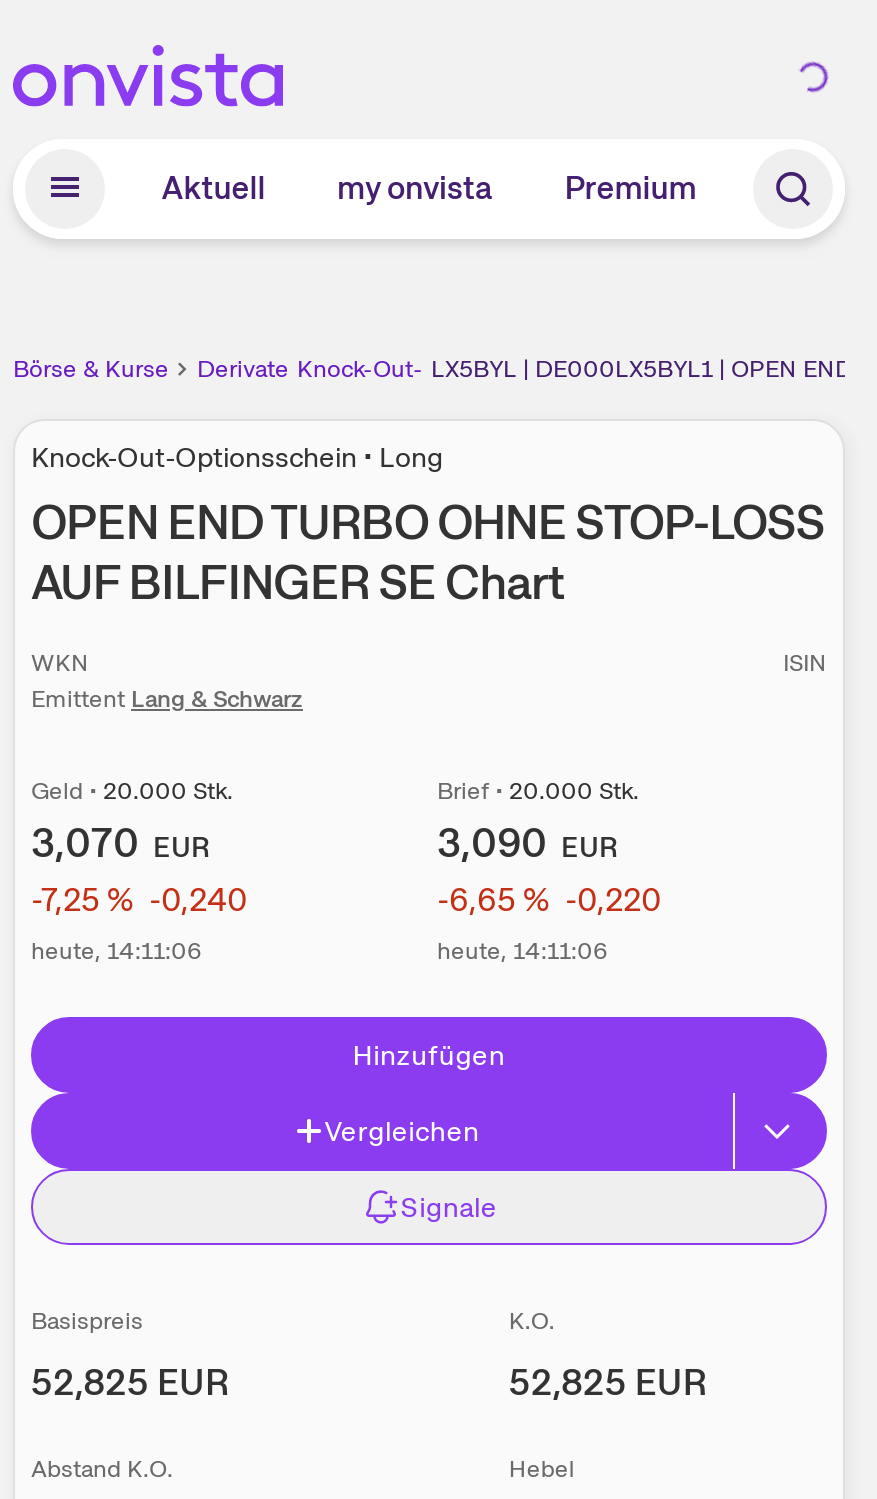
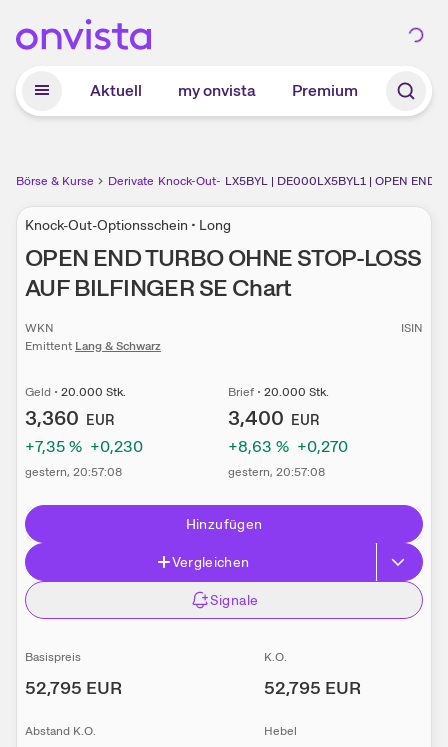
- 3,070 EUR
- -7,25 % -0,240
- heute, 14:11:06
+ 3,360 EUR
+ +7,35 % +0,230
+ gestern, 20:57:08

- 3,090 EUR
- -6,65 % -0,220
- heute, 14:11:06
+ 3,400 EUR
+ +8,63 % +0,270
+ gestern, 20:57:08

- 52,825 EUR
+ 52,795 EUR

- 52,825 EUR
+ 52,795 EUR
